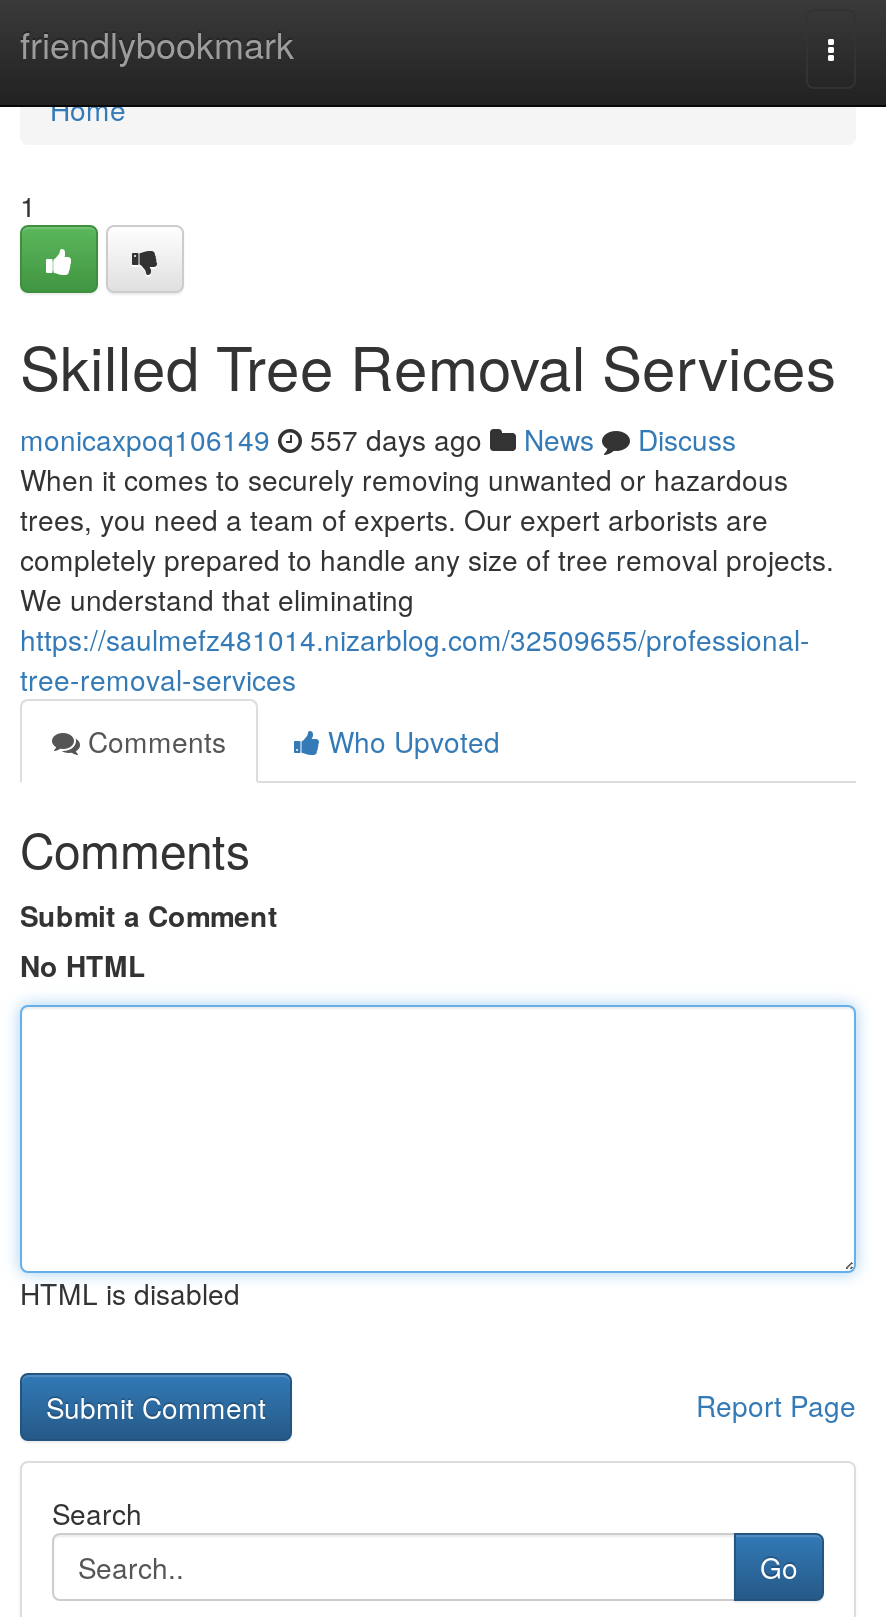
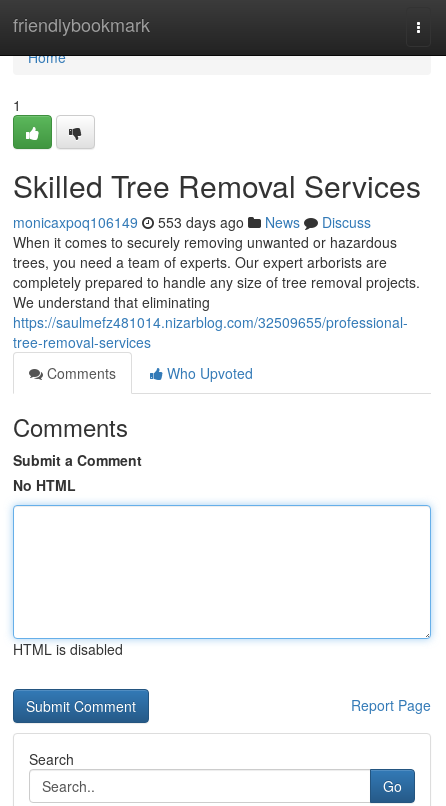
- monicaxpoq106149 557 days ago News Discuss
+ monicaxpoq106149 553 days ago News Discuss
